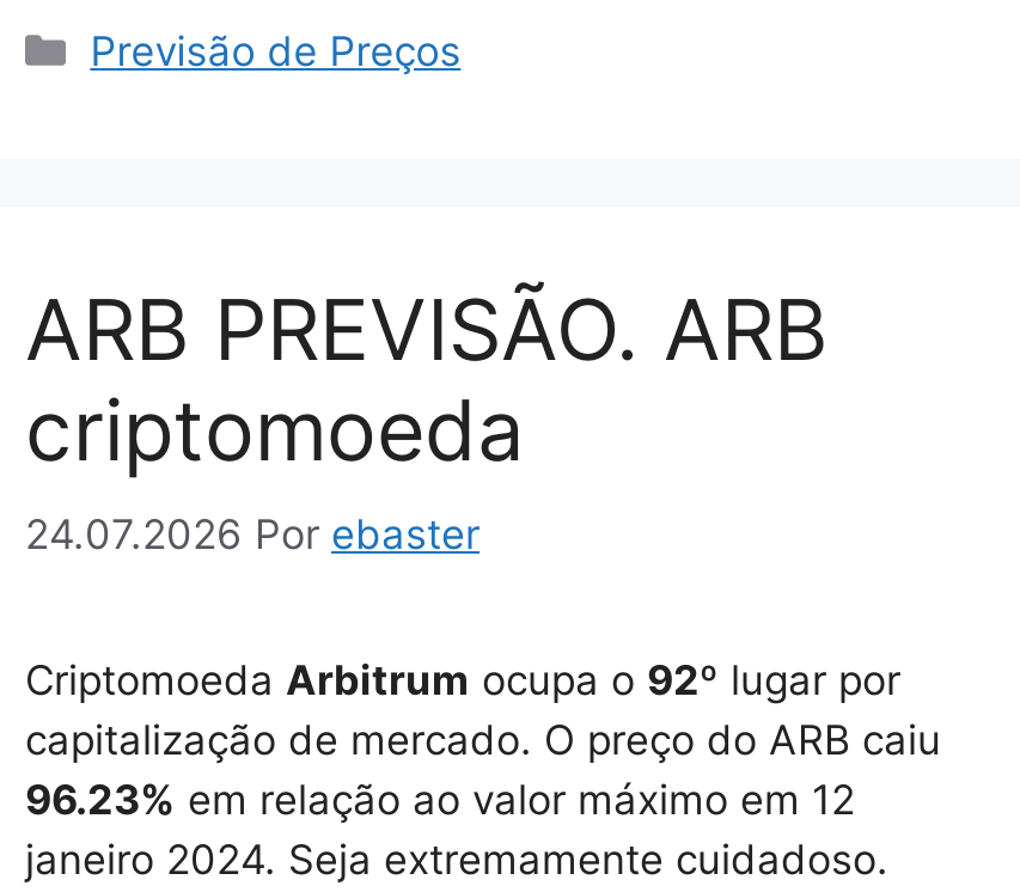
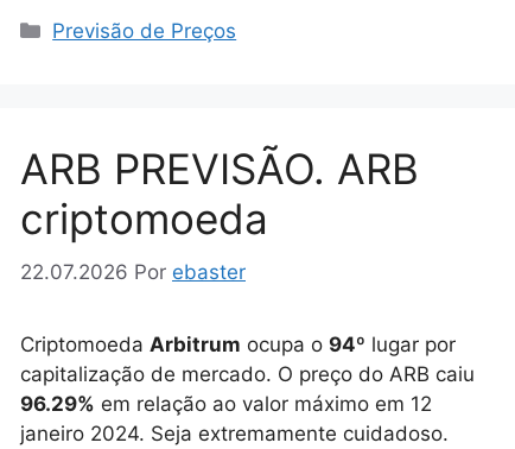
- 24.07.2026 Por ebaster
+ 22.07.2026 Por ebaster

- Criptomoeda Arbitrum ocupa o 92º lugar por
+ Criptomoeda Arbitrum ocupa o 94º lugar por

- 96.23% em relação ao valor máximo em 12
+ 96.29% em relação ao valor máximo em 12
